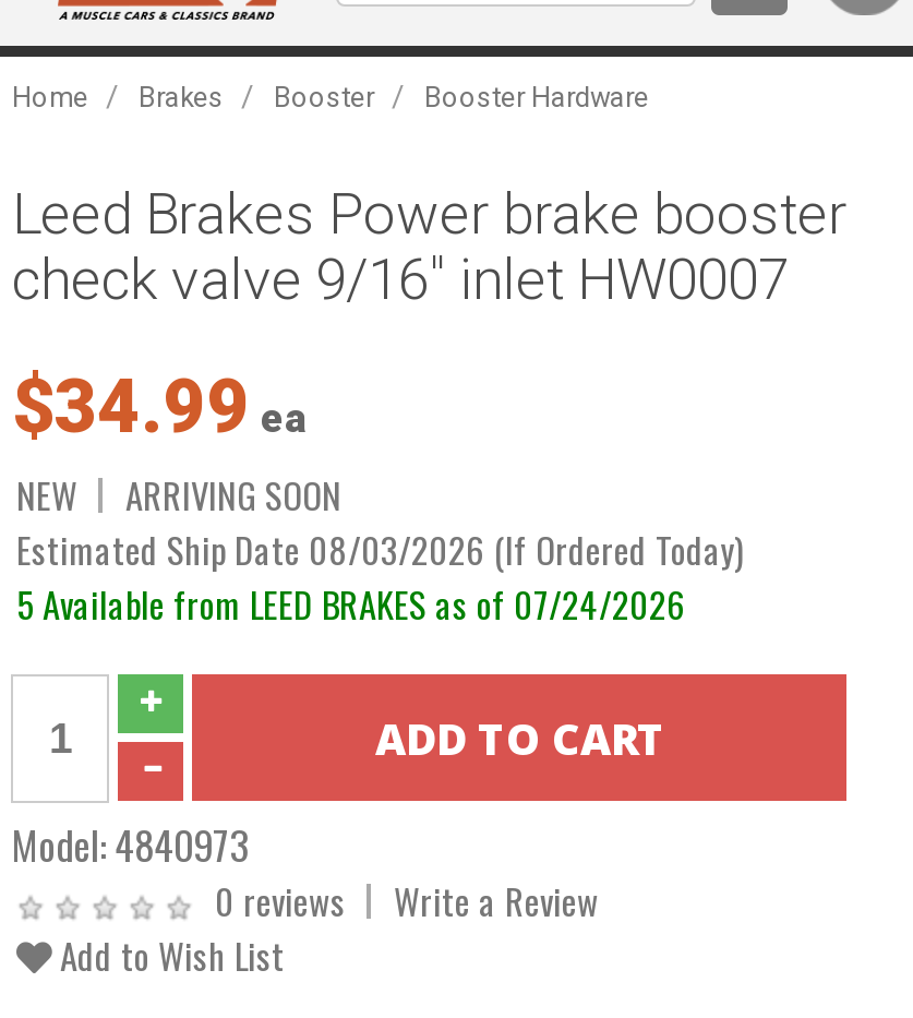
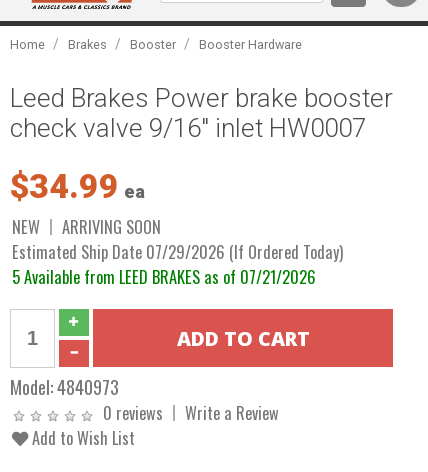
- Estimated Ship Date 08/03/2026 (If Ordered Today)
+ Estimated Ship Date 07/29/2026 (If Ordered Today)

- 5 Available from LEED BRAKES as of 07/24/2026
+ 5 Available from LEED BRAKES as of 07/21/2026
